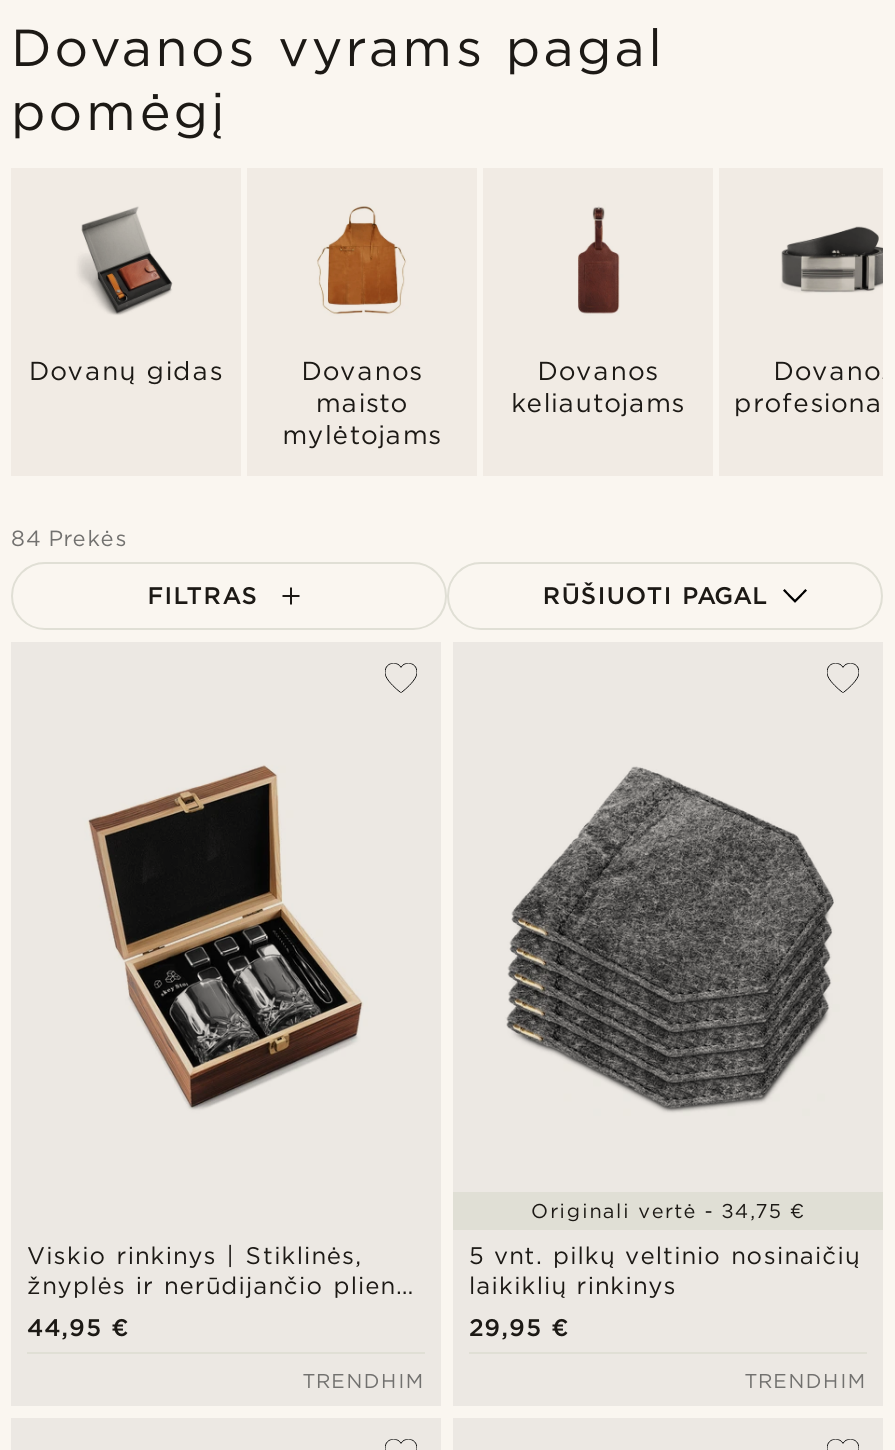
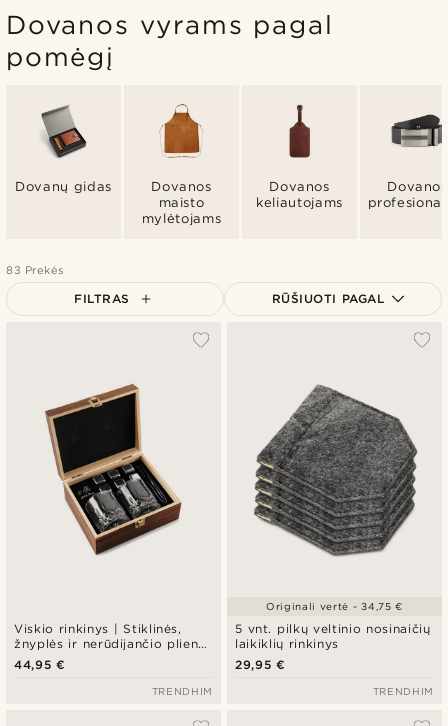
- 84 Prekės
+ 83 Prekės
